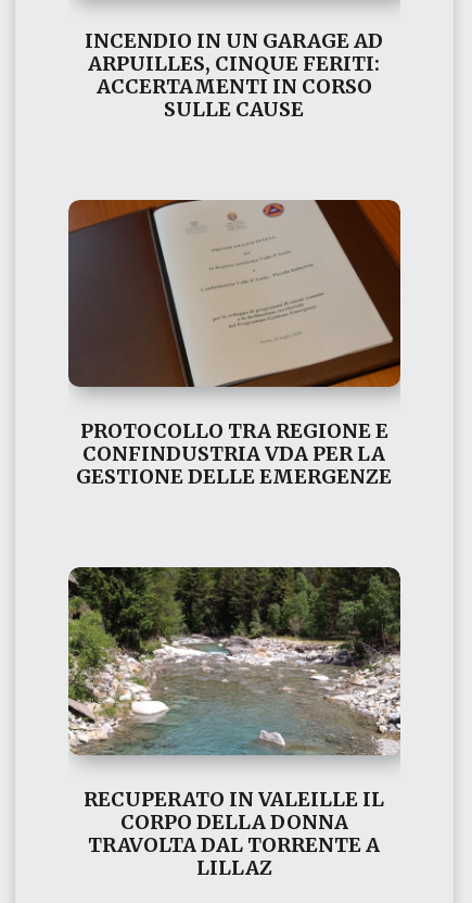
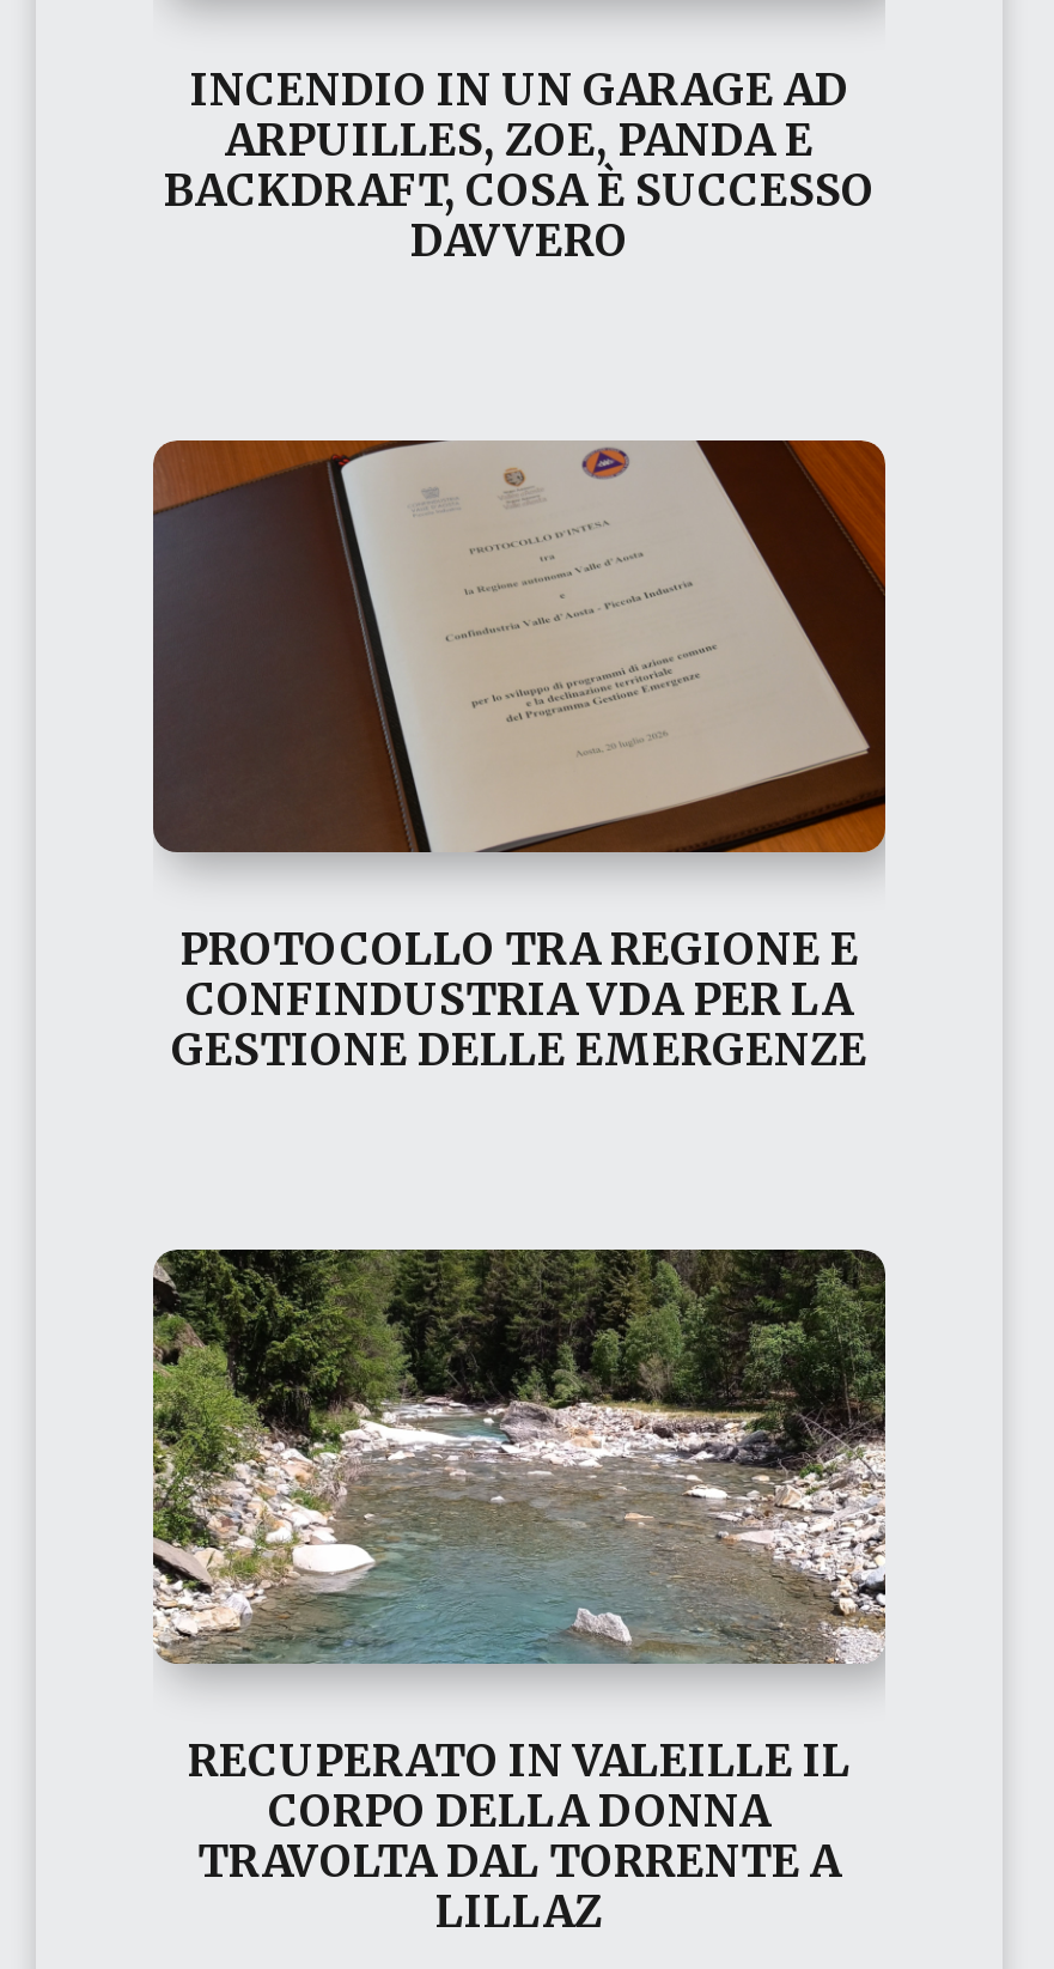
- ARPUILLES, CINQUE FERITI:
- ACCERTAMENTI IN CORSO
- SULLE CAUSE
+ ARPUILLES, ZOE, PANDA E
+ BACKDRAFT, COSA È SUCCESSO
+ DAVVERO
